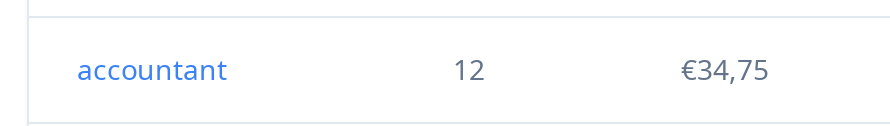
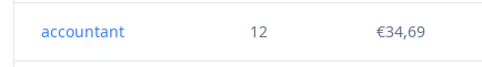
- €34,75
+ €34,69
